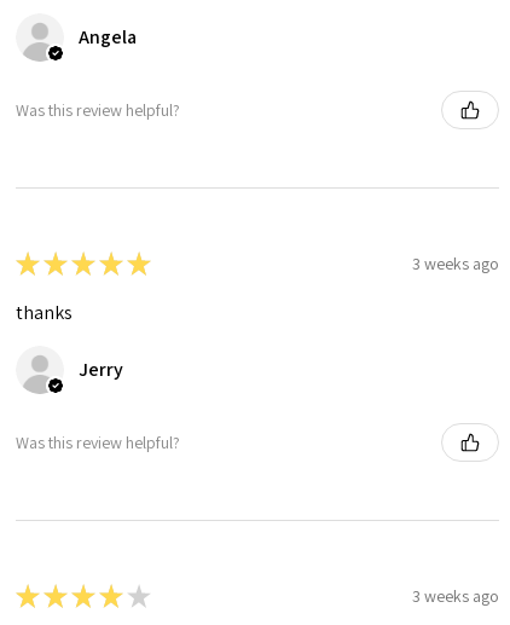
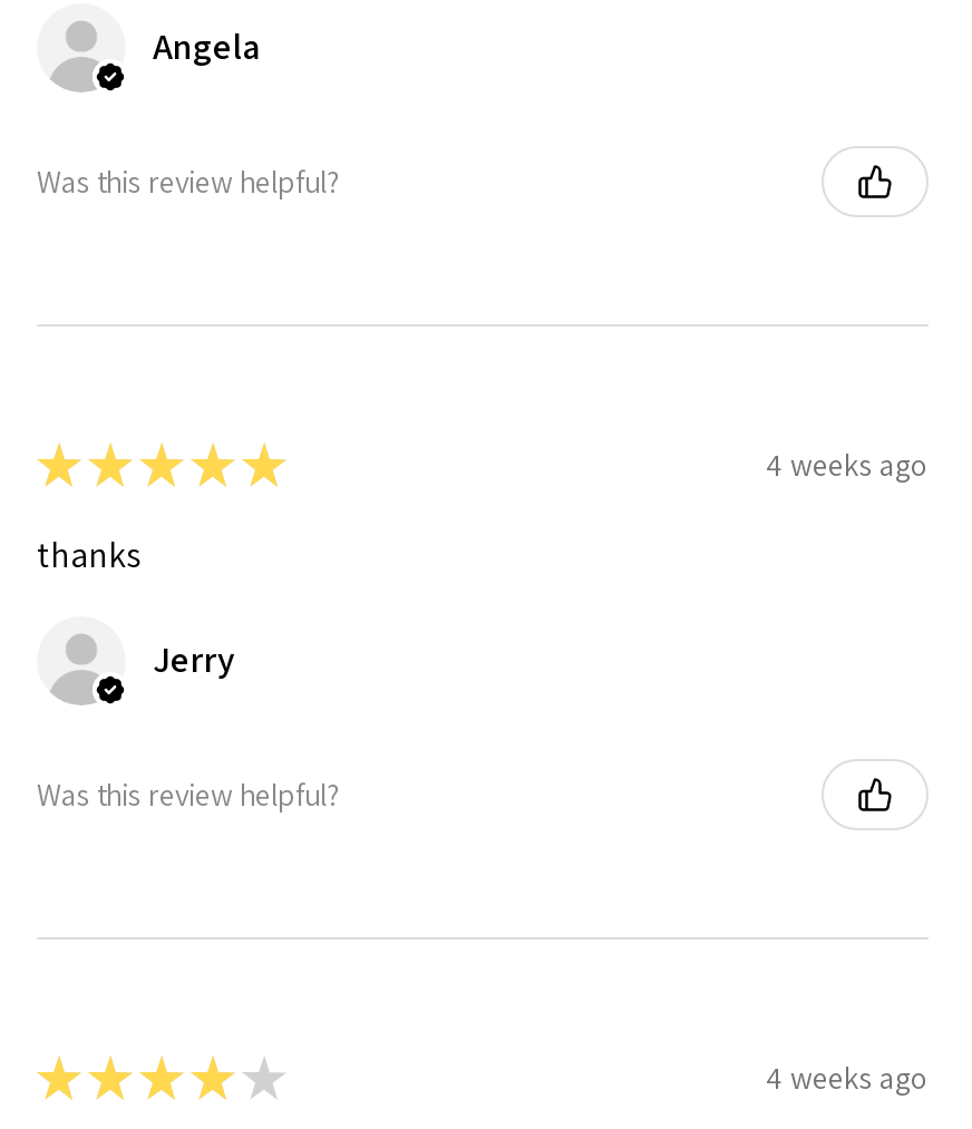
- 3 weeks ago
+ 4 weeks ago

- 3 weeks ago
+ 4 weeks ago
